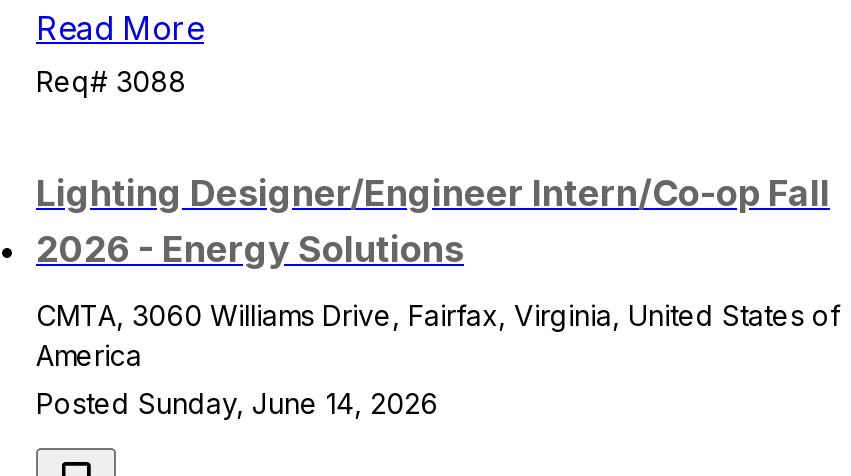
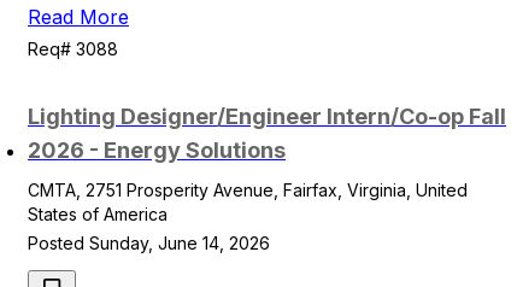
- CMTA, 3060 Williams Drive, Fairfax, Virginia, United States of
- America
+ CMTA, 2751 Prosperity Avenue, Fairfax, Virginia, United
+ States of America
